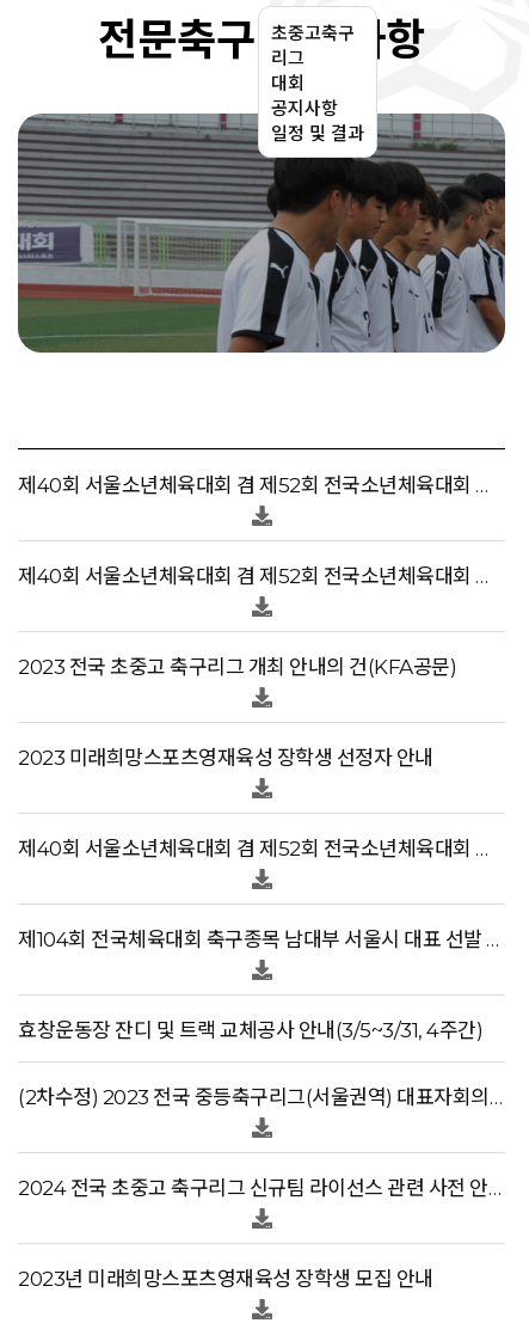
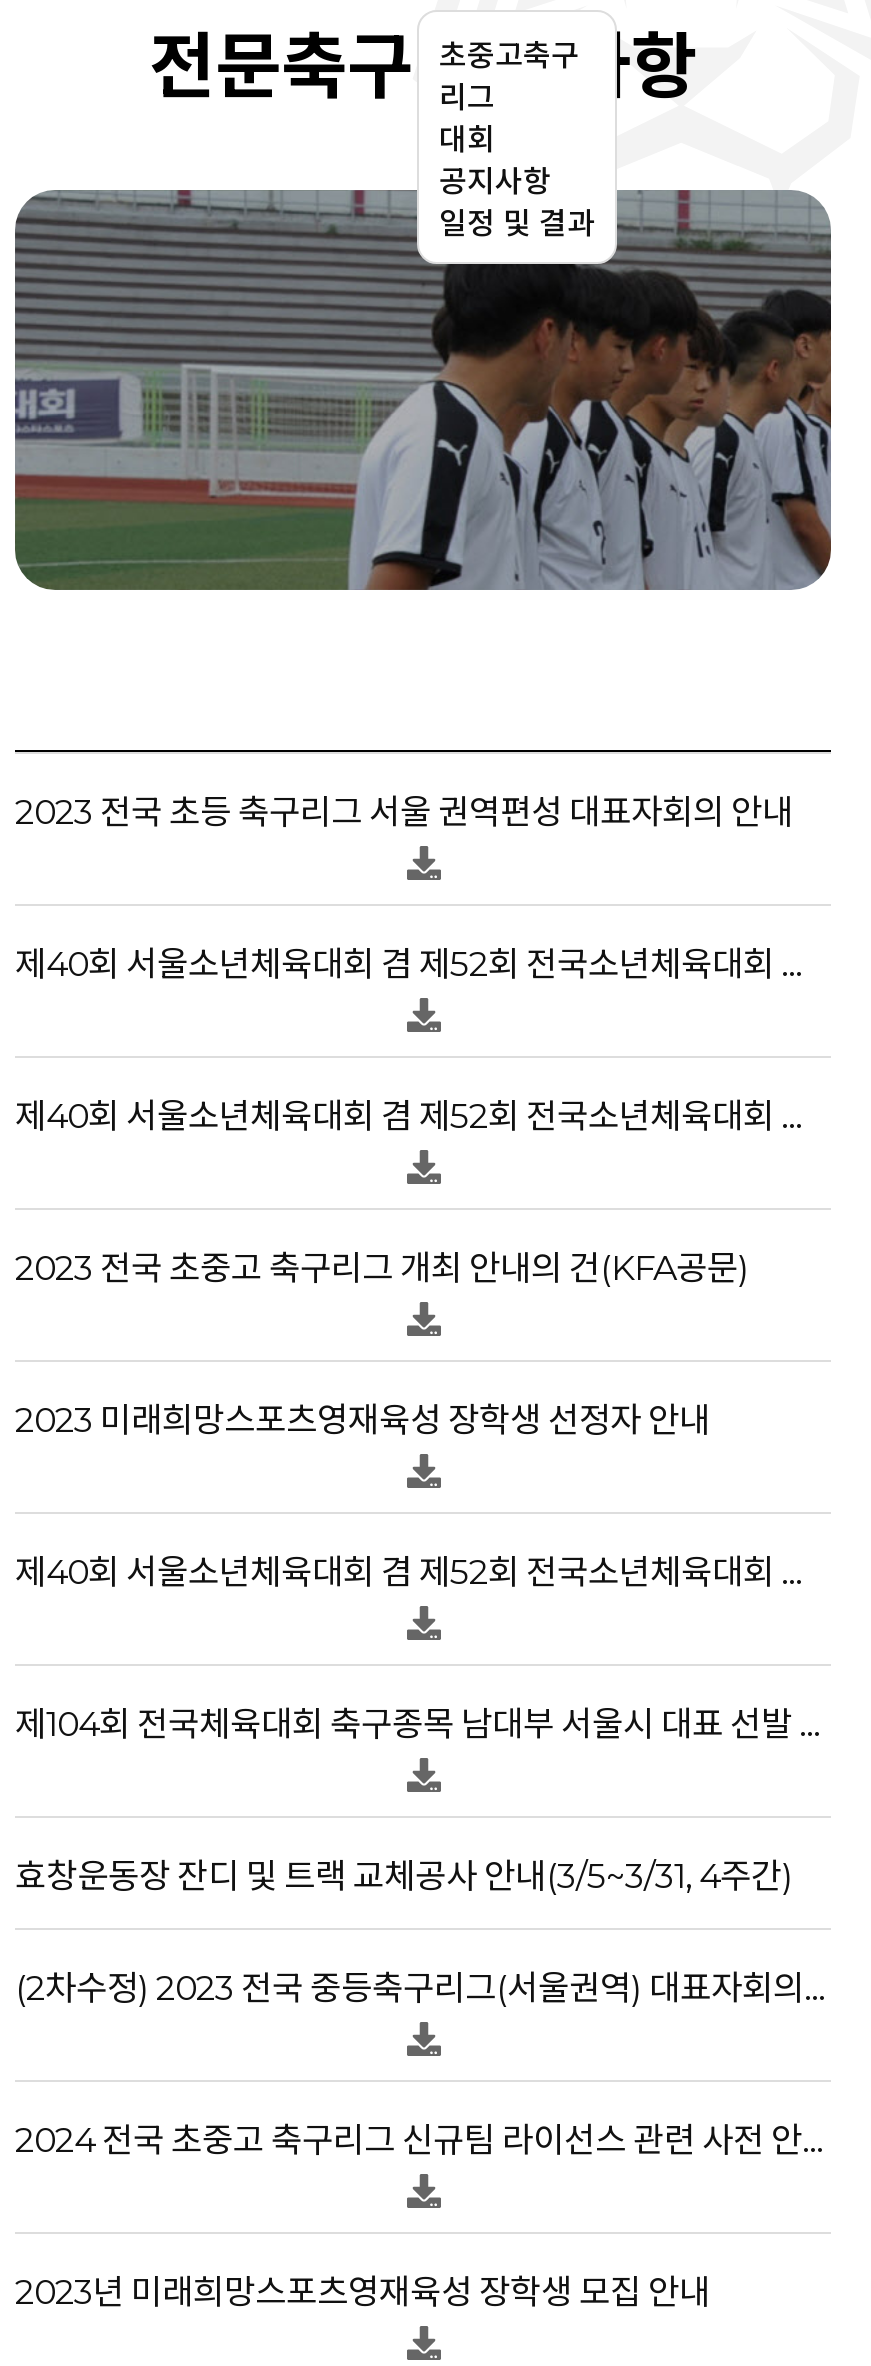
+ 2023 전국 초등 축구리그 서울 권역편성 대표자회의 안내
